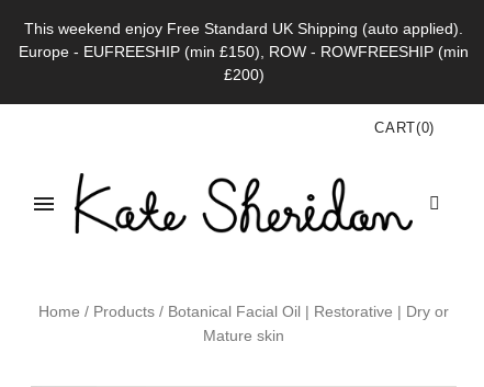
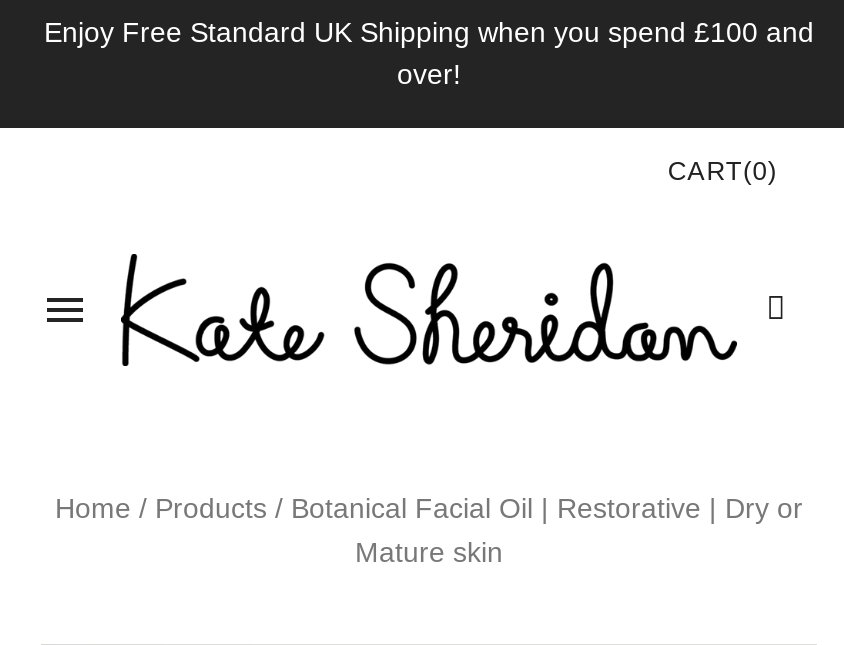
- This weekend enjoy Free Standard UK Shipping (auto applied).
- Europe - EUFREESHIP (min £150), ROW - ROWFREESHIP (min
- £200)
+ Enjoy Free Standard UK Shipping when you spend £100 and
+ over!
